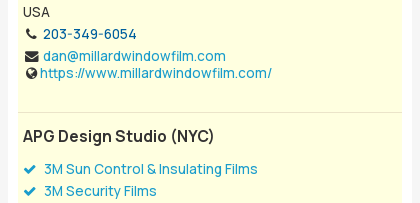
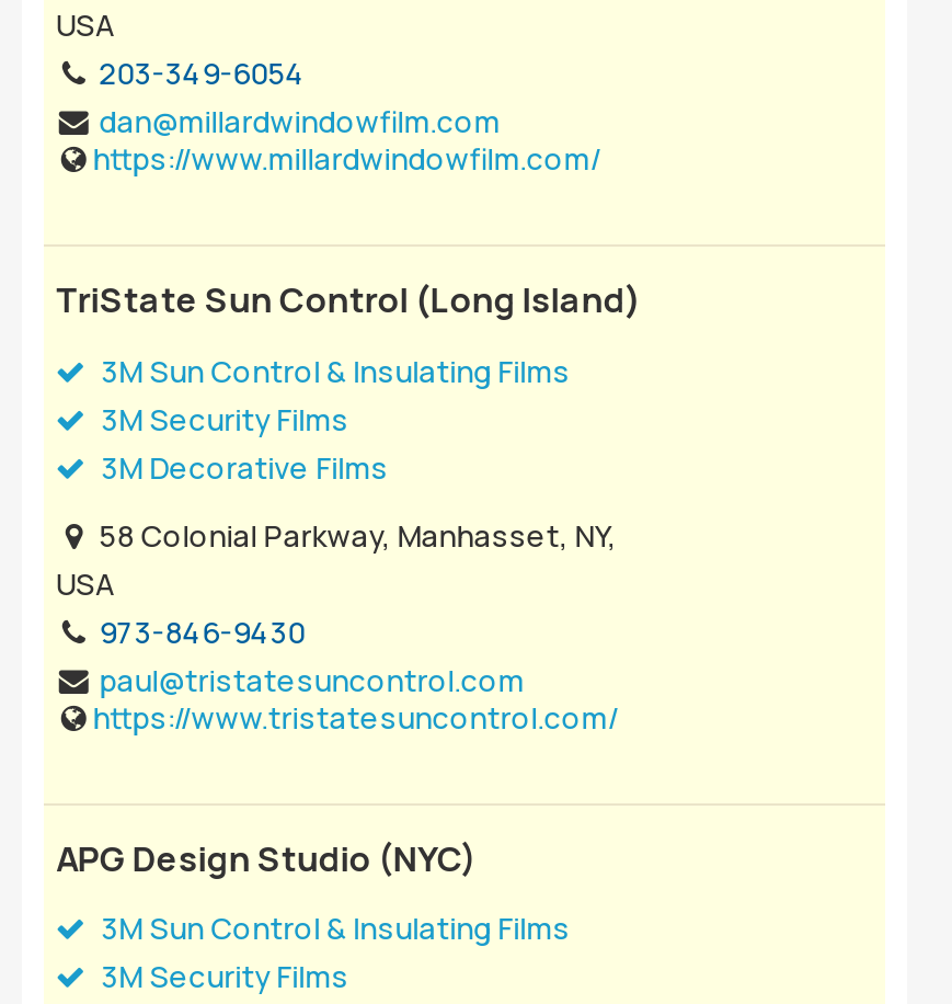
+ TriState Sun Control (Long Island)
+ 3M Sun Control & Insulating Films
+ 3M Security Films
+ 3M Decorative Films
+ 58 Colonial Parkway, Manhasset, NY,
+ USA
+ 973-846-9430
+ paul@tristatesuncontrol.com
+ https://www.tristatesuncontrol.com/
